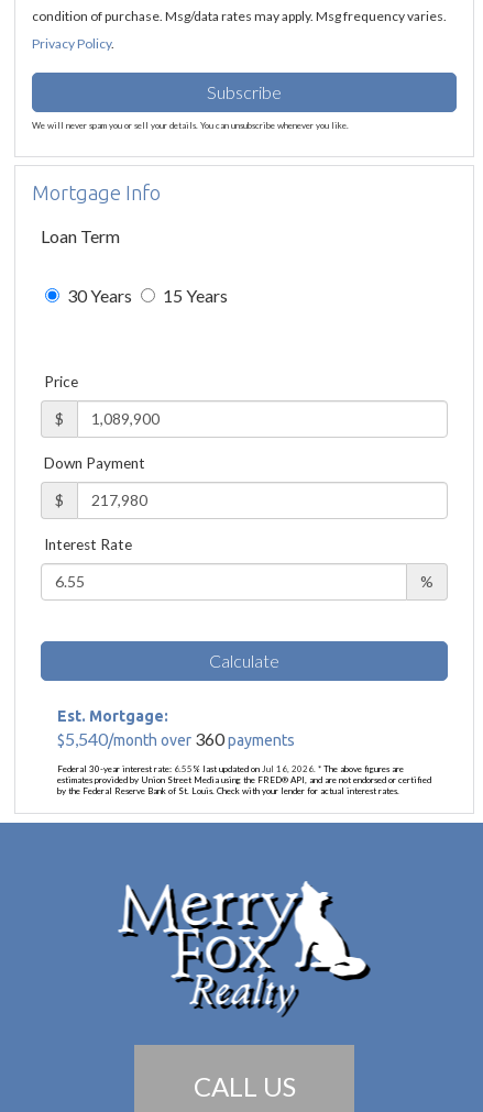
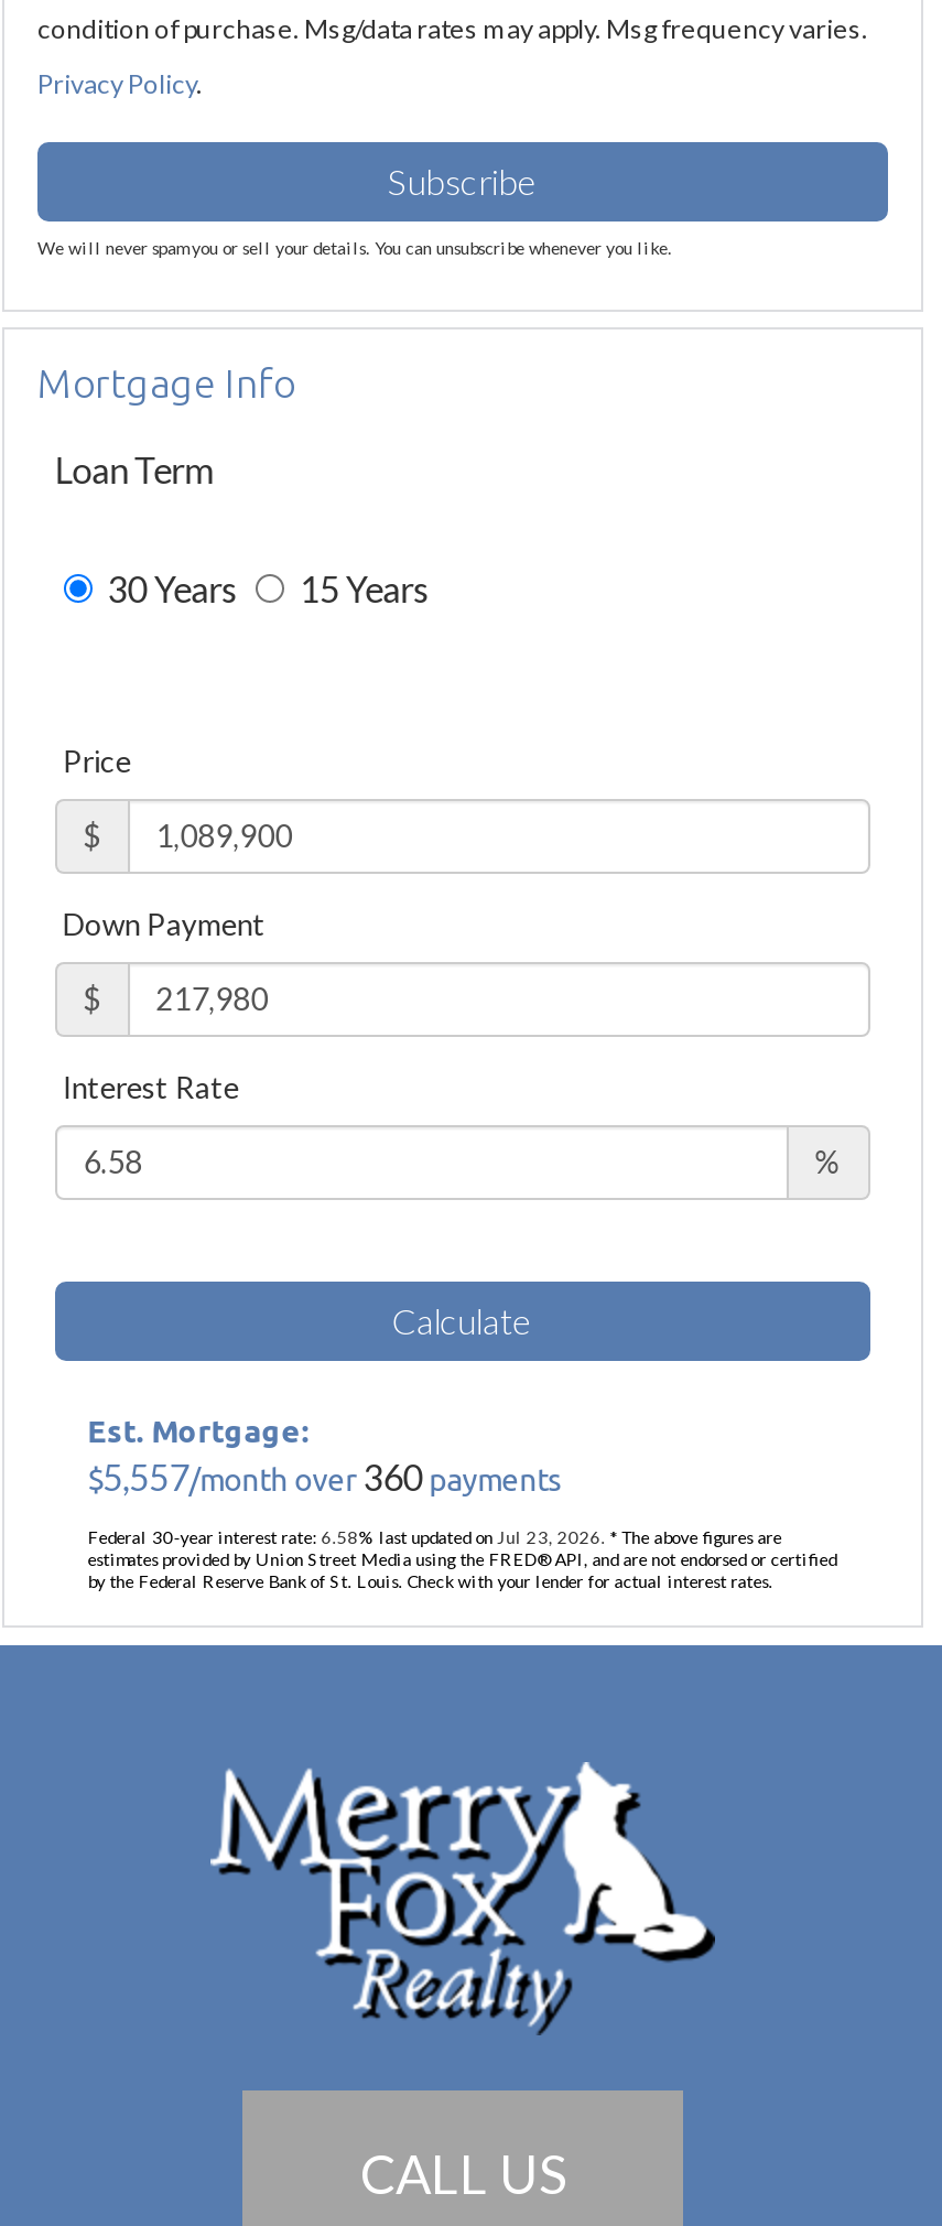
- $5,540/month over 360 payments
+ $5,557/month over 360 payments

- Federal 30-year interest rate: 6.55% last updated on Jul 16, 2026. * The above figures are
+ Federal 30-year interest rate: 6.58% last updated on Jul 23, 2026. * The above figures are
